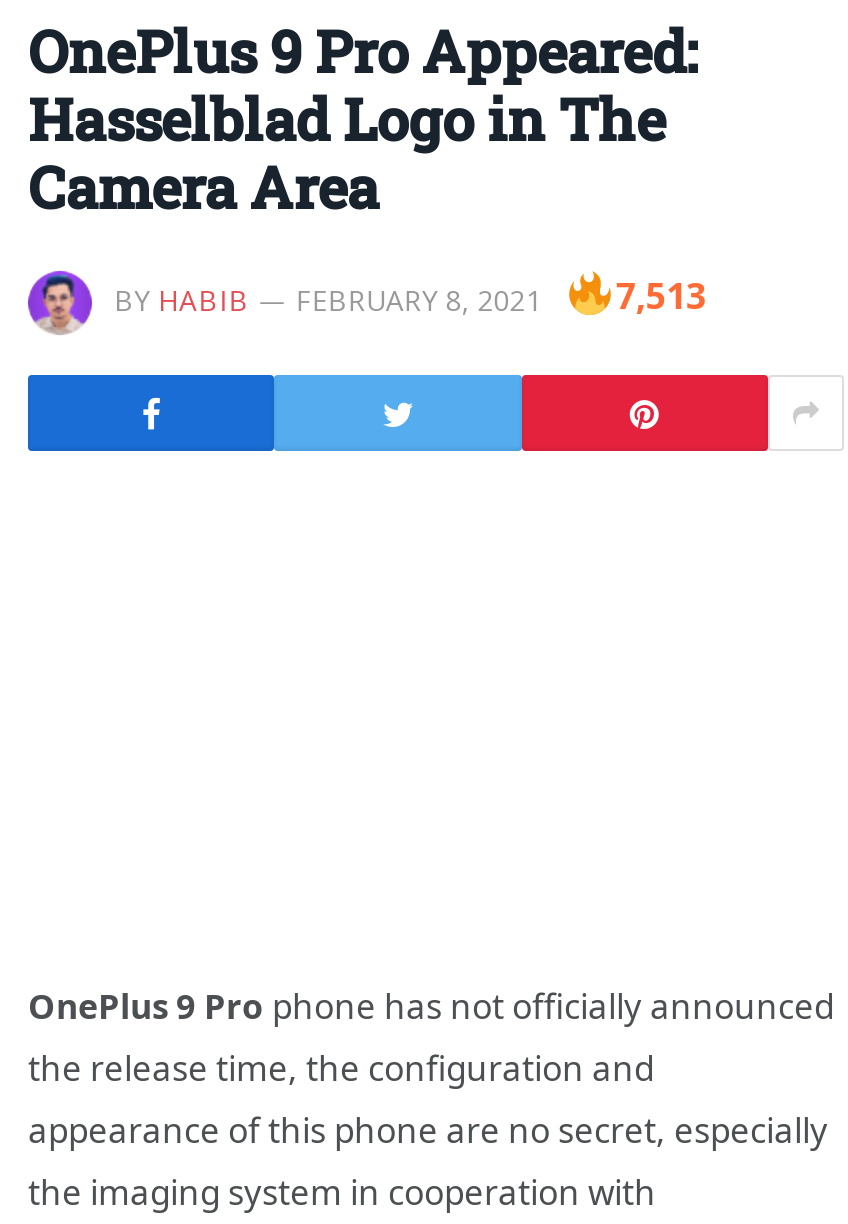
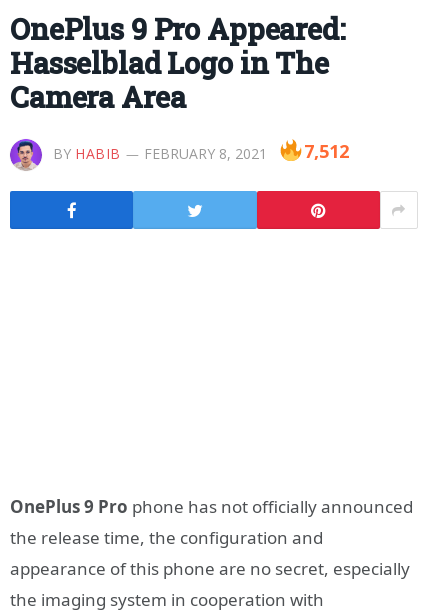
- BY HABIB FEBRUARY 8, 2021 7,513
+ BY HABIB FEBRUARY 8, 2021 7,512
